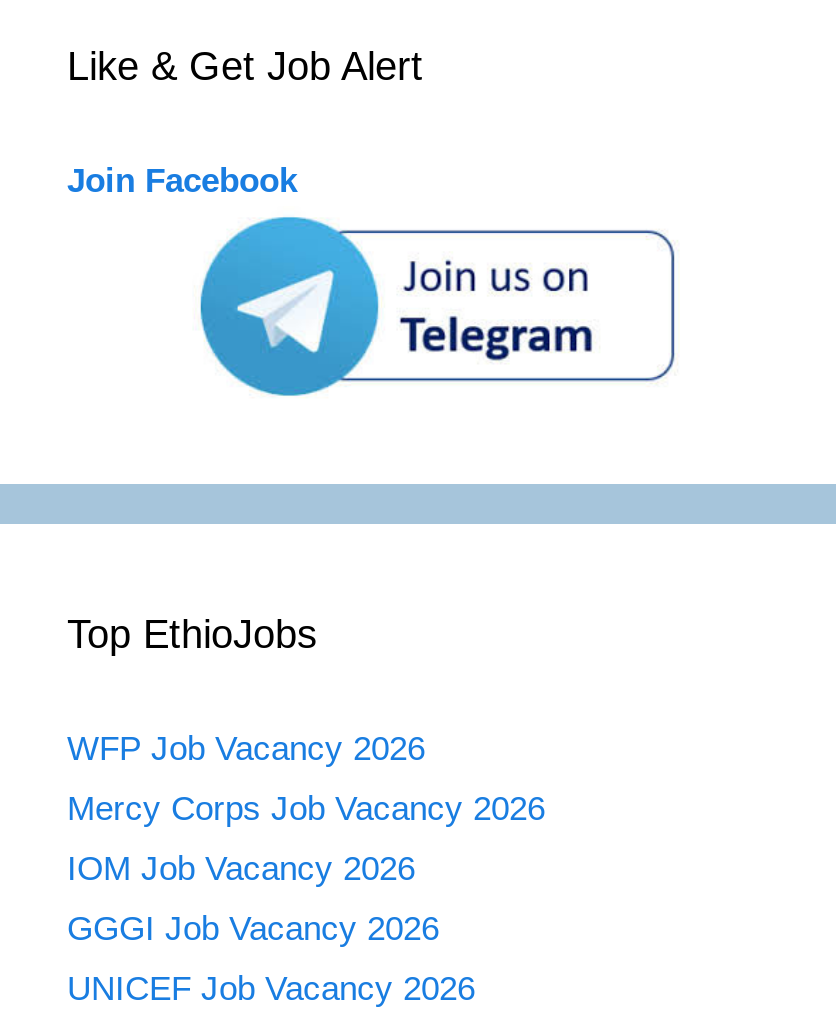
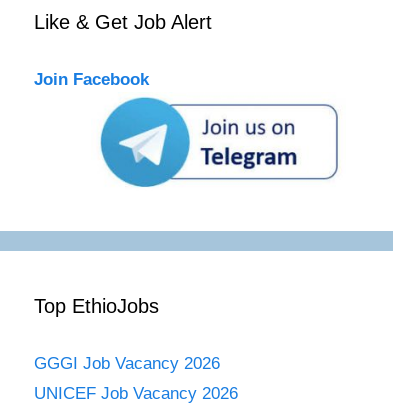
- WFP Job Vacancy 2026
- Mercy Corps Job Vacancy 2026
- IOM Job Vacancy 2026
